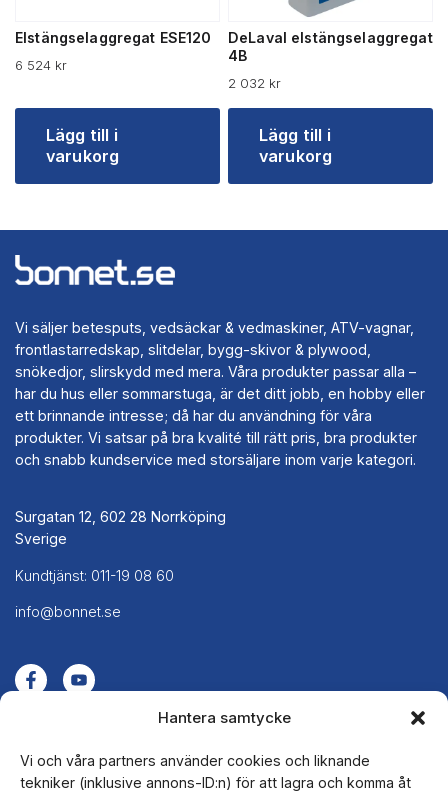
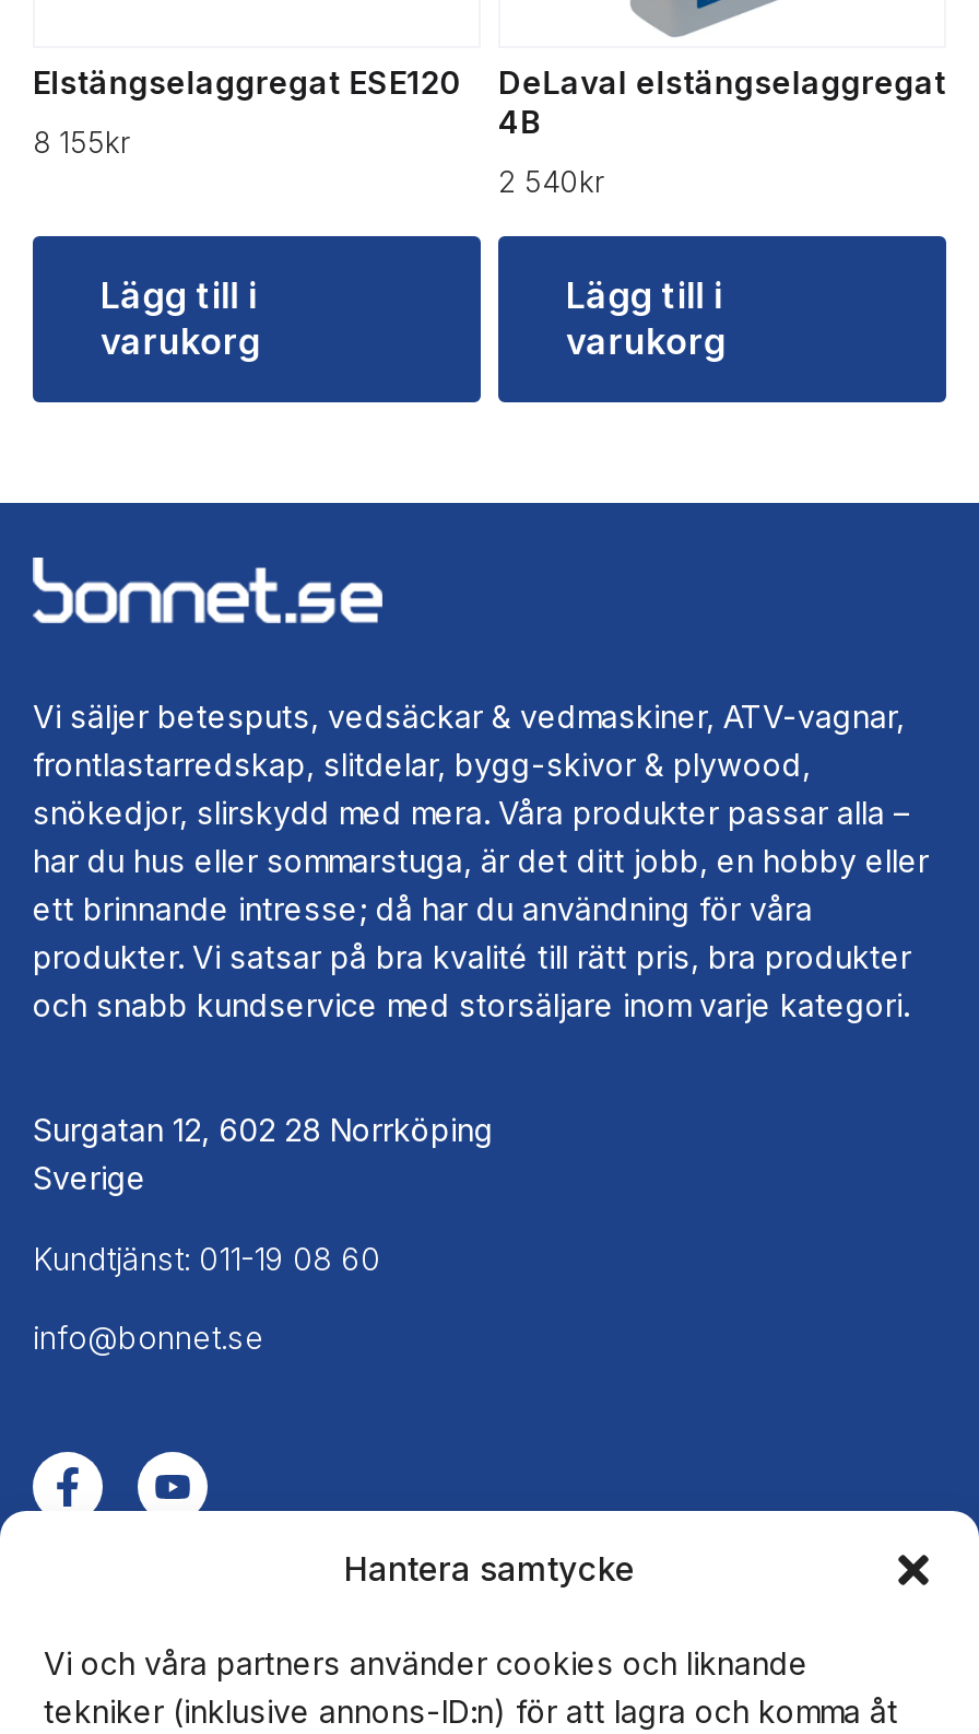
- 6 524kr
+ 8 155kr

- 2 032kr
+ 2 540kr
